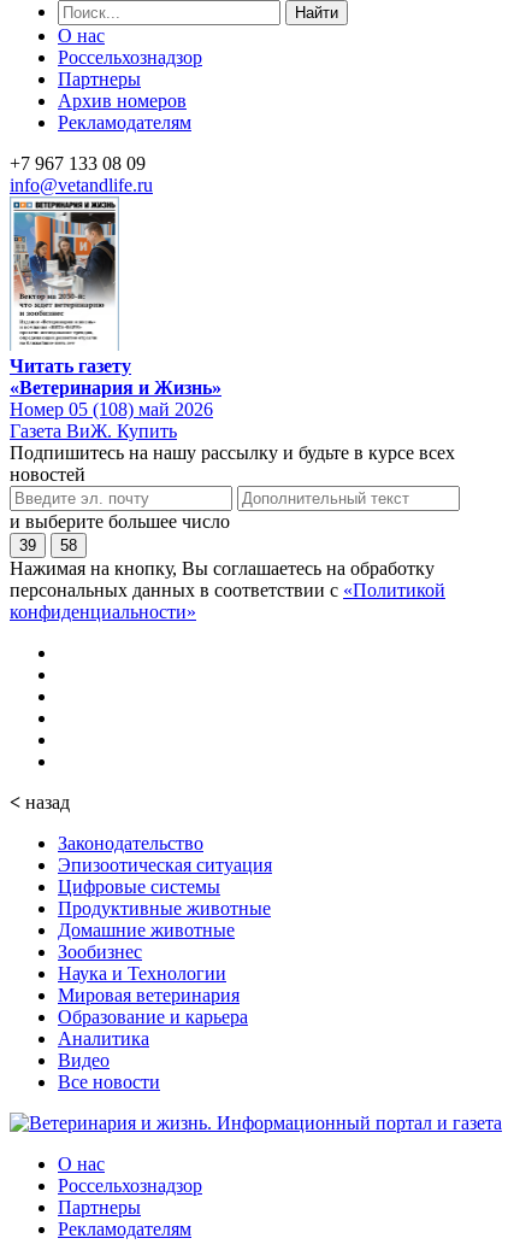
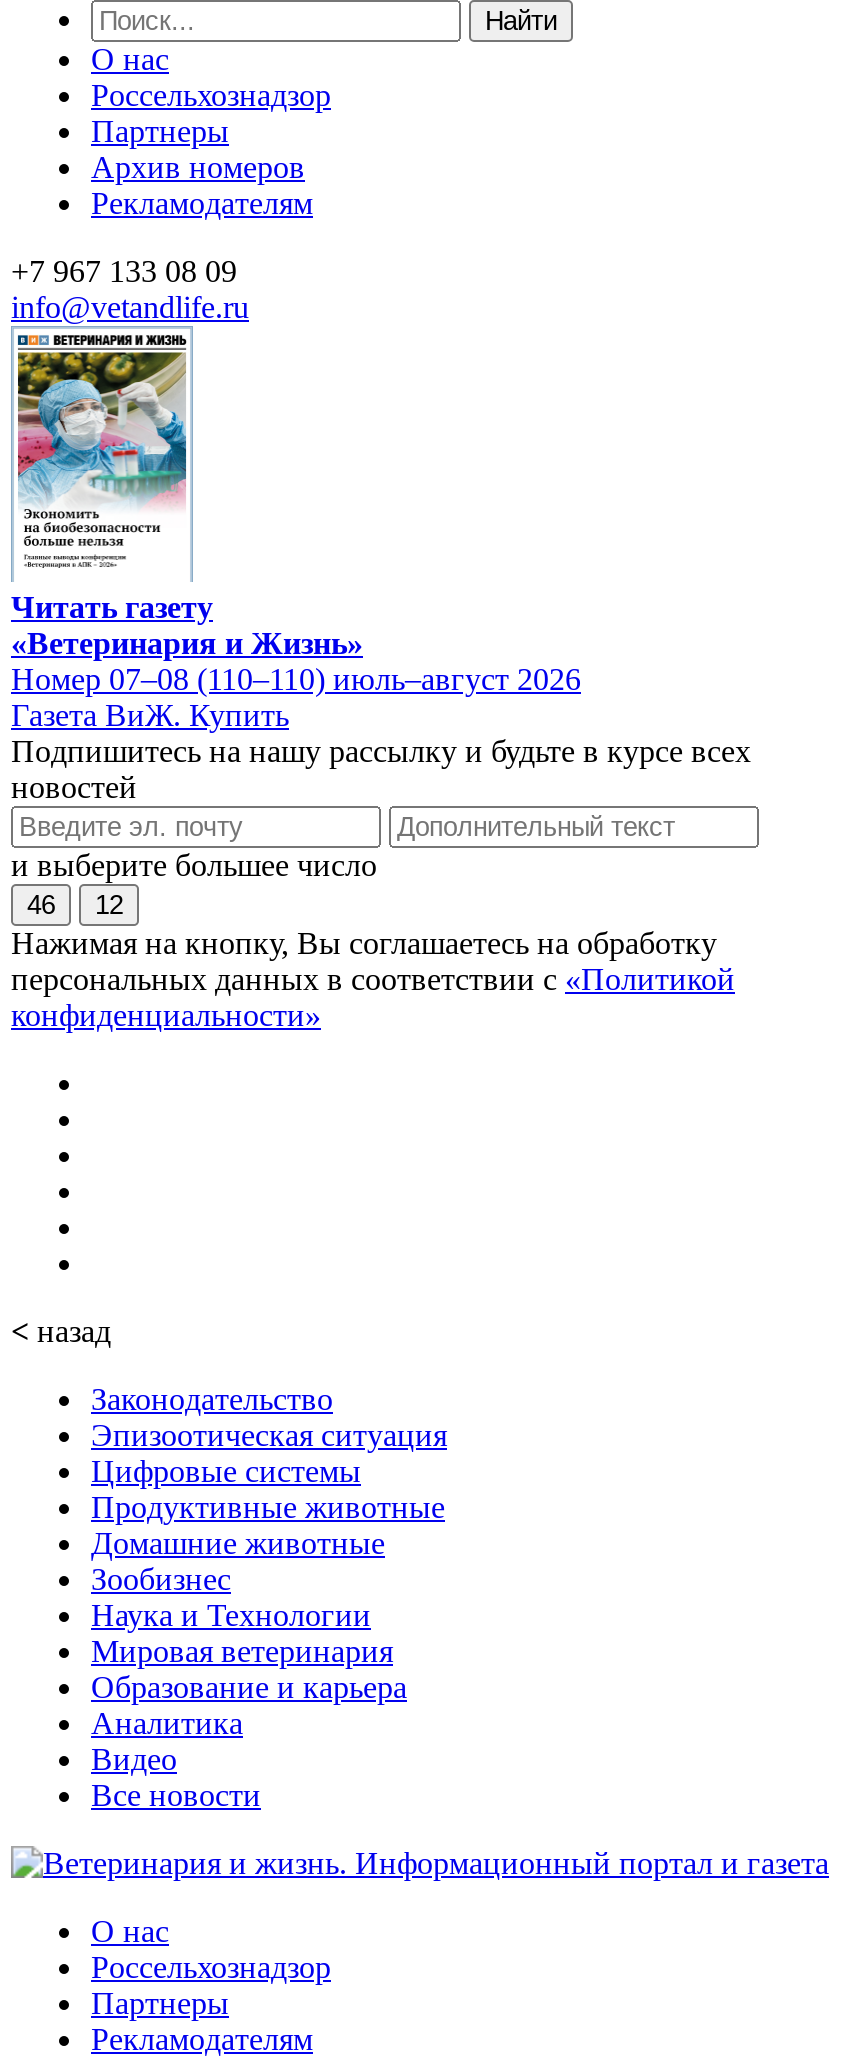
- [image]
+ [image]

- Номер 05 (108) май 2026
+ Номер 07–08 (110–110) июль–август 2026

- 39
+ 46

- 58
+ 12
